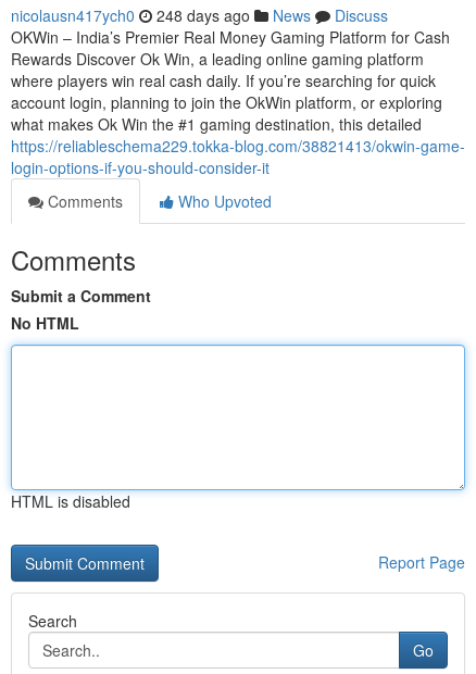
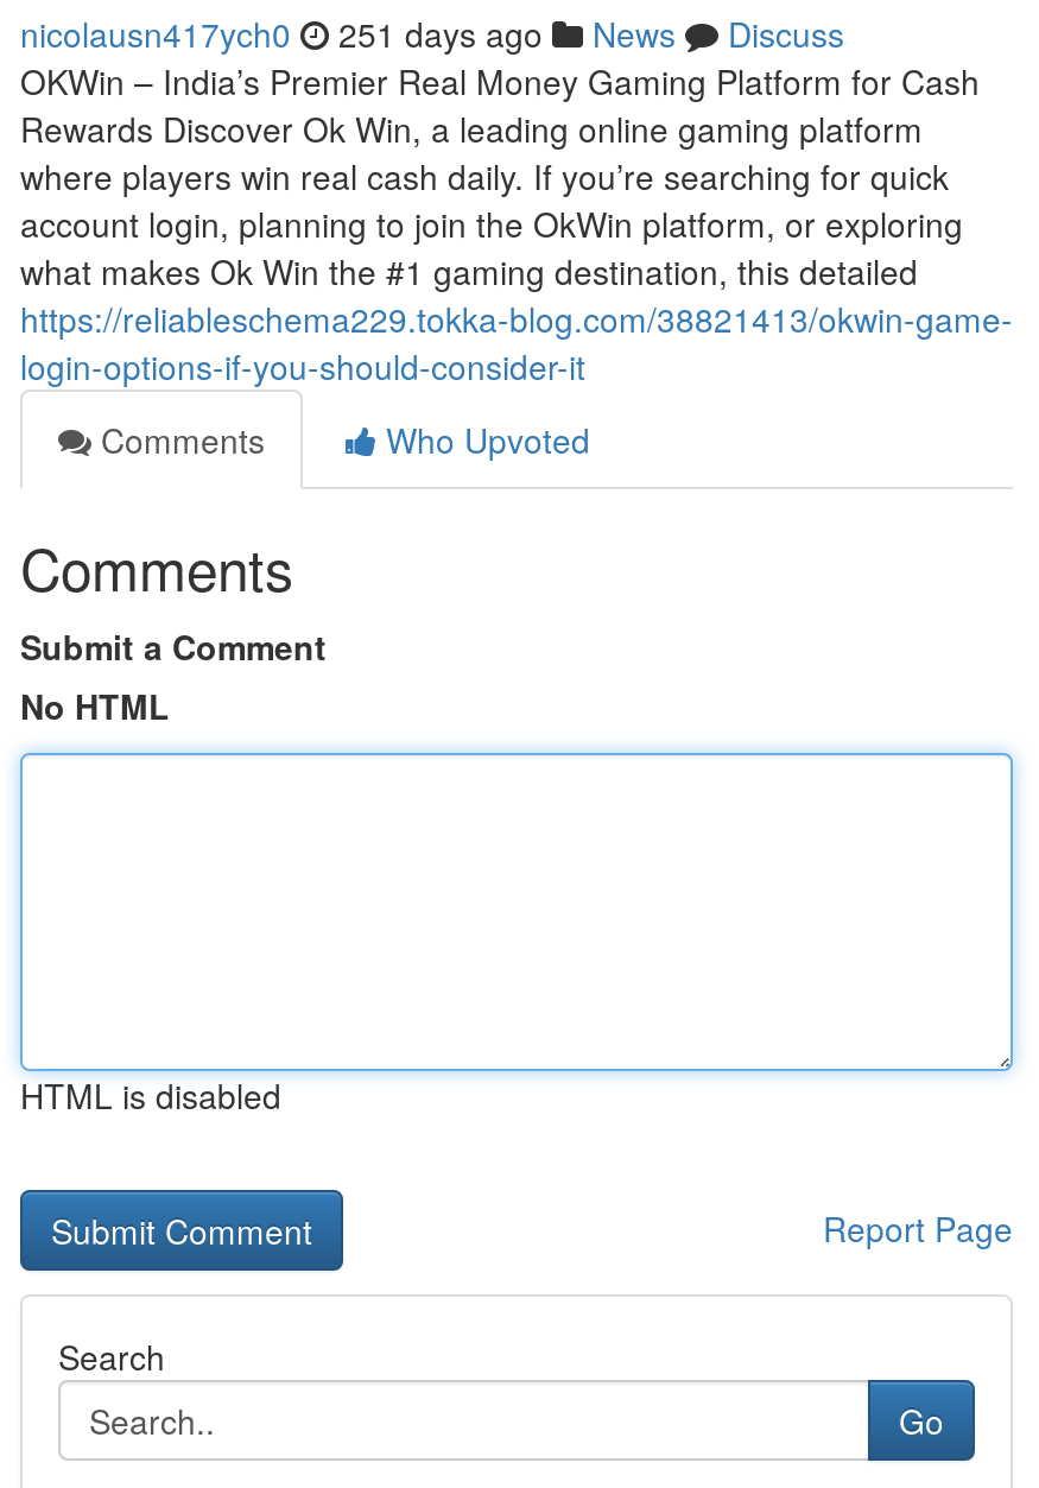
- nicolausn417ych0 248 days ago News Discuss
+ nicolausn417ych0 251 days ago News Discuss
